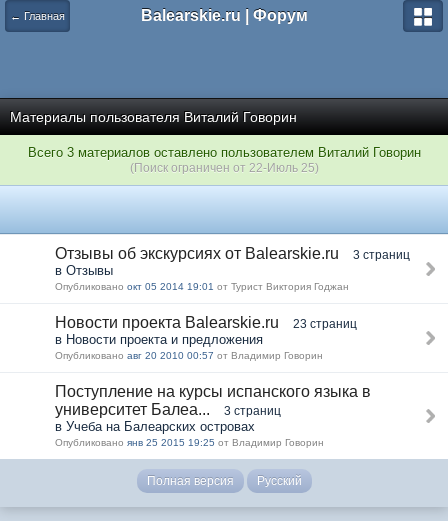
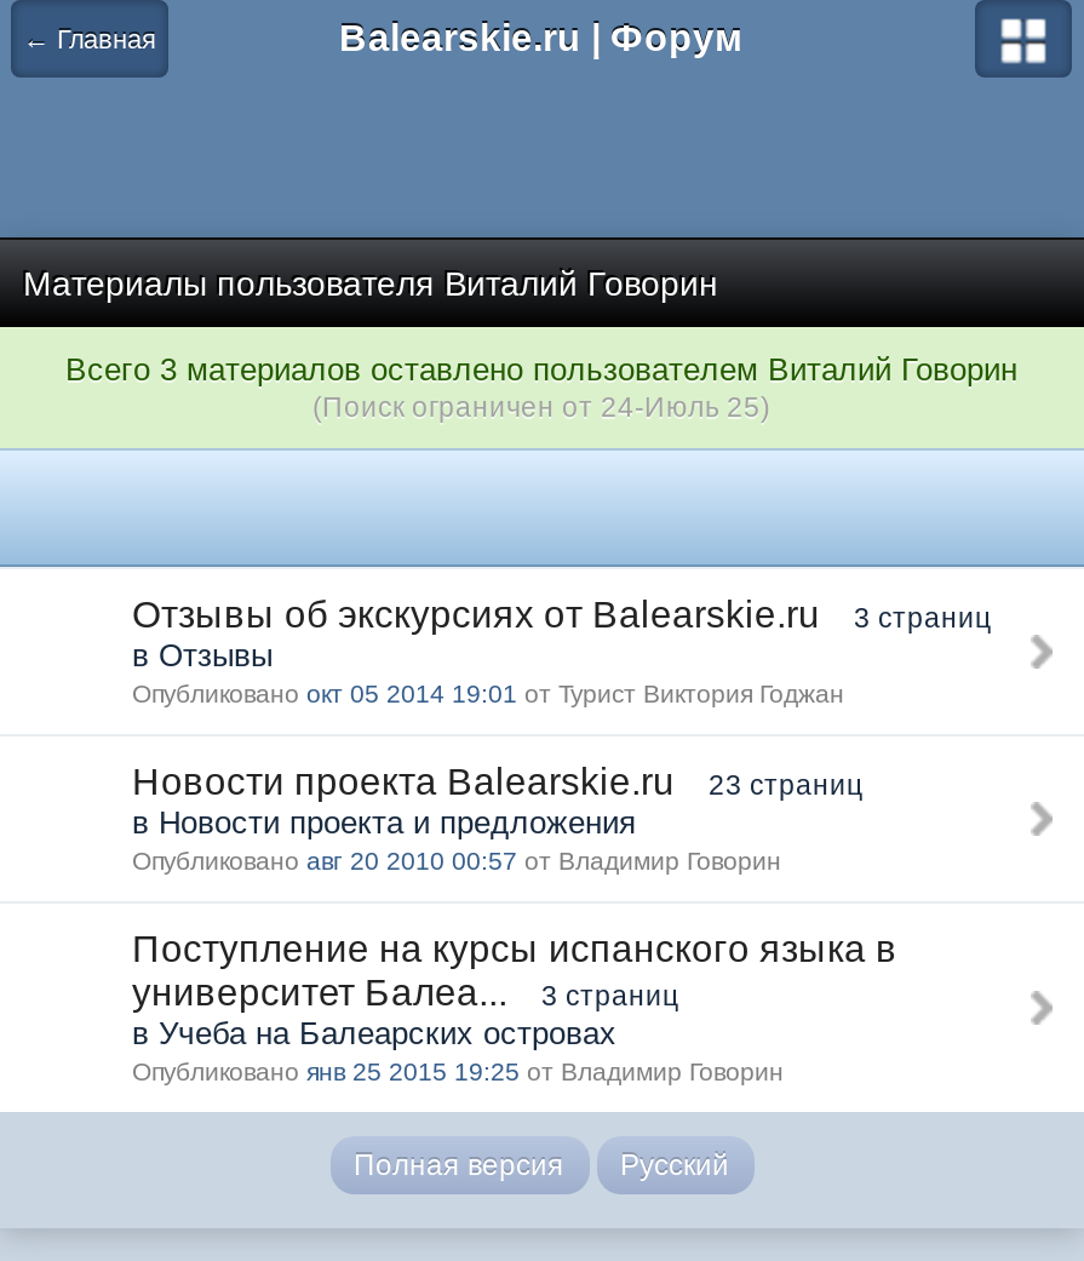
- (Поиск ограничен от 22-Июль 25)
+ (Поиск ограничен от 24-Июль 25)
